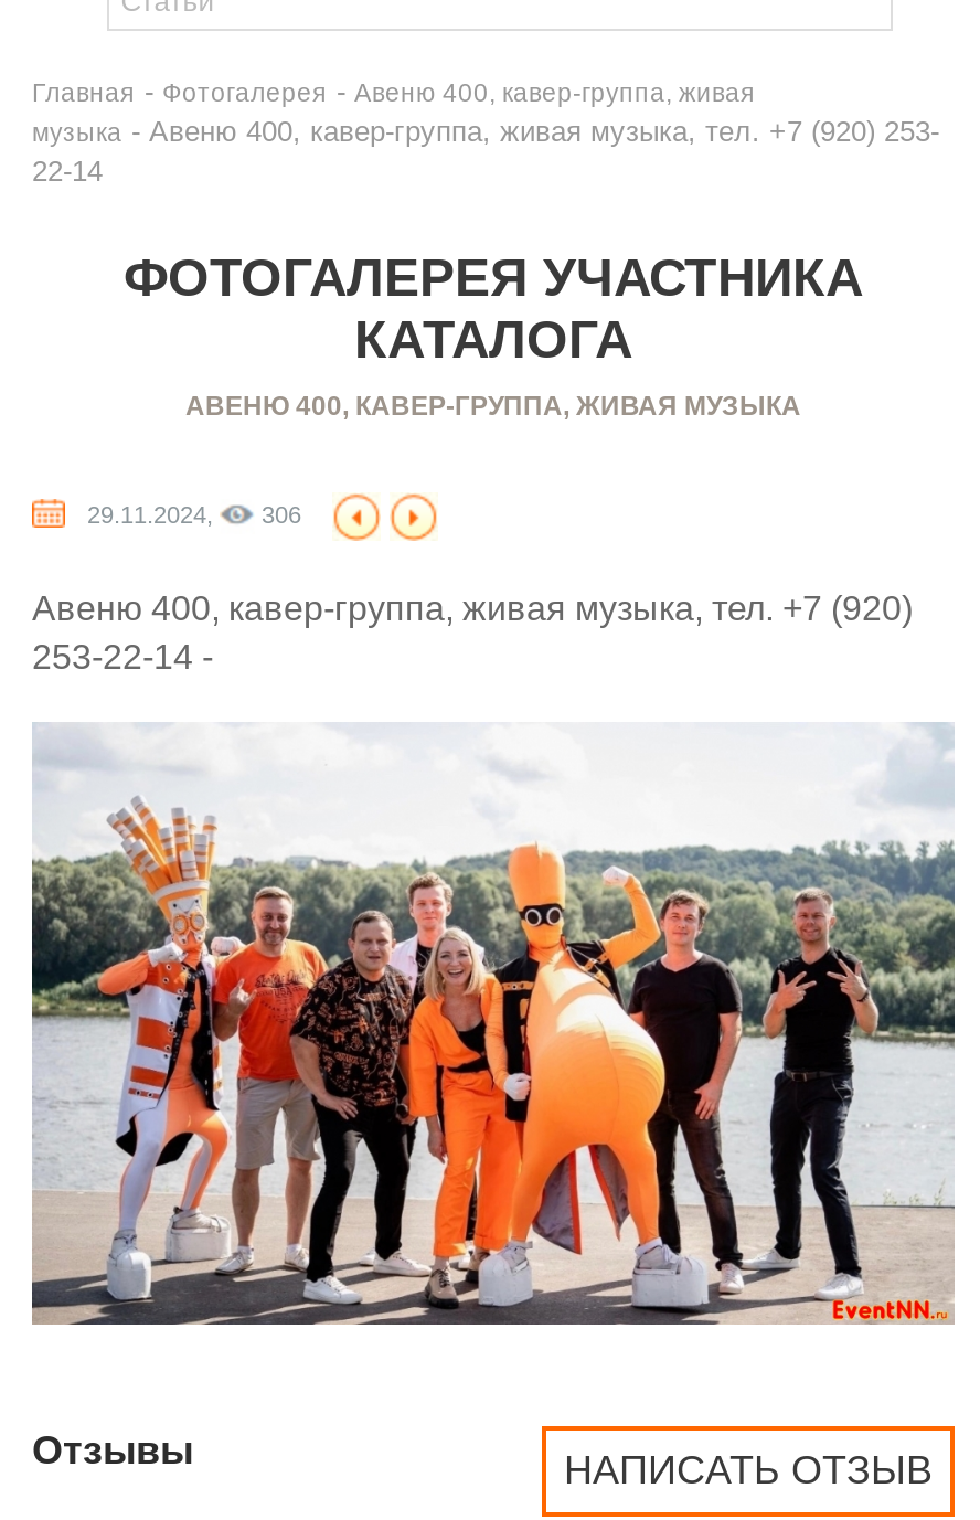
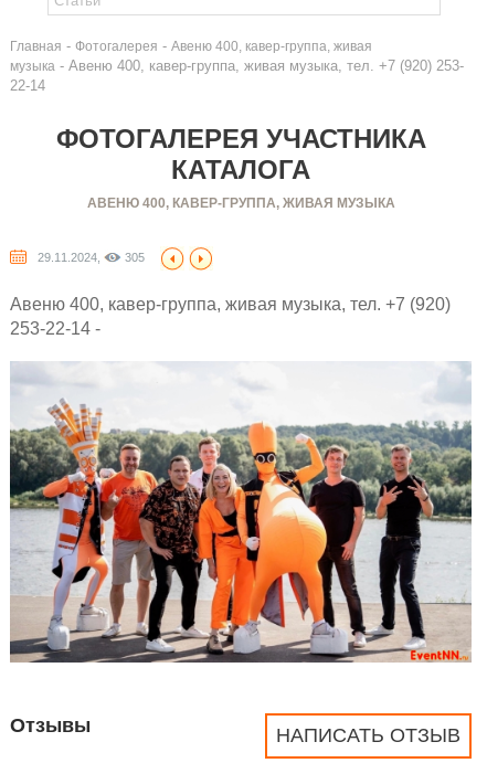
- 29.11.2024, 306
+ 29.11.2024, 305
